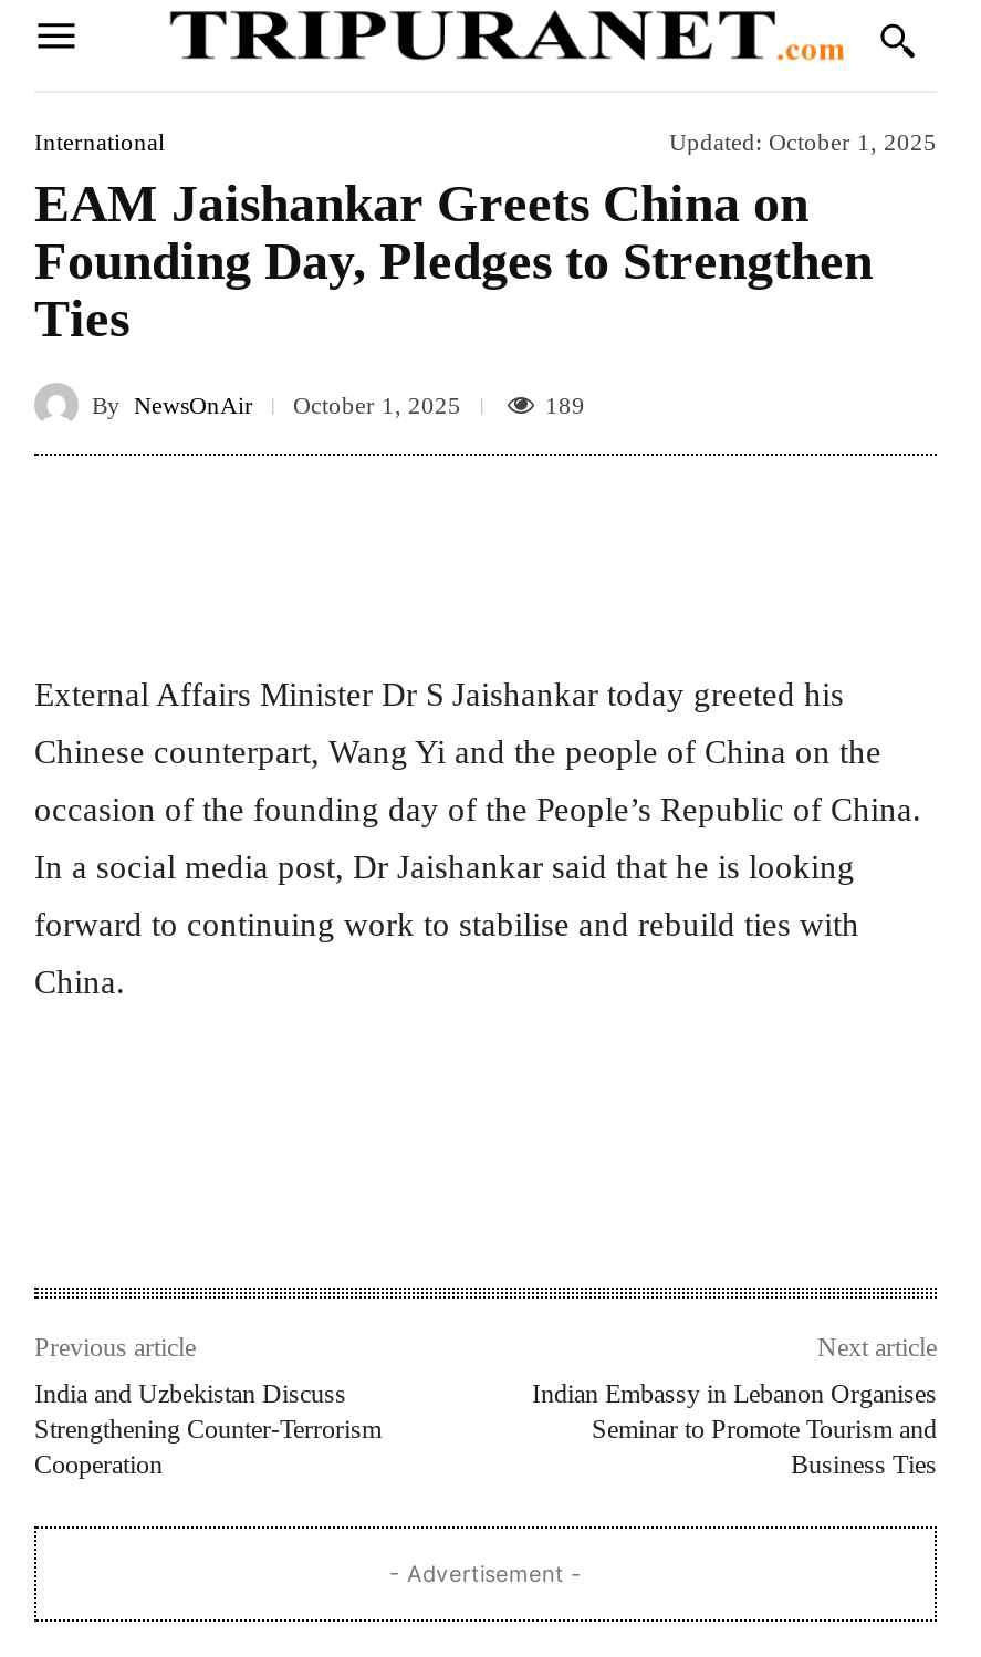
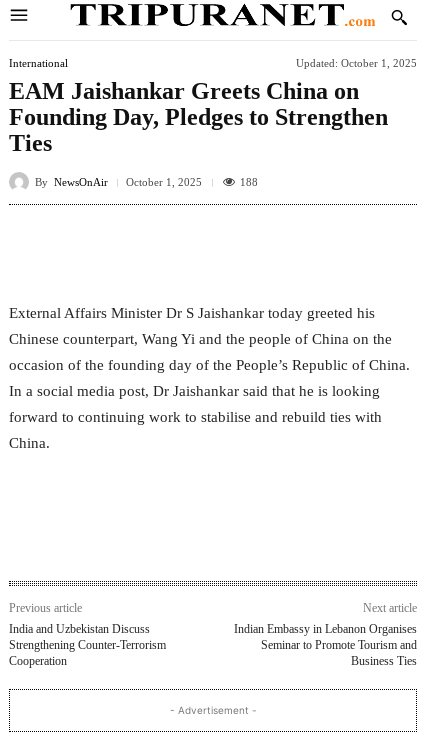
- 189
+ 188
